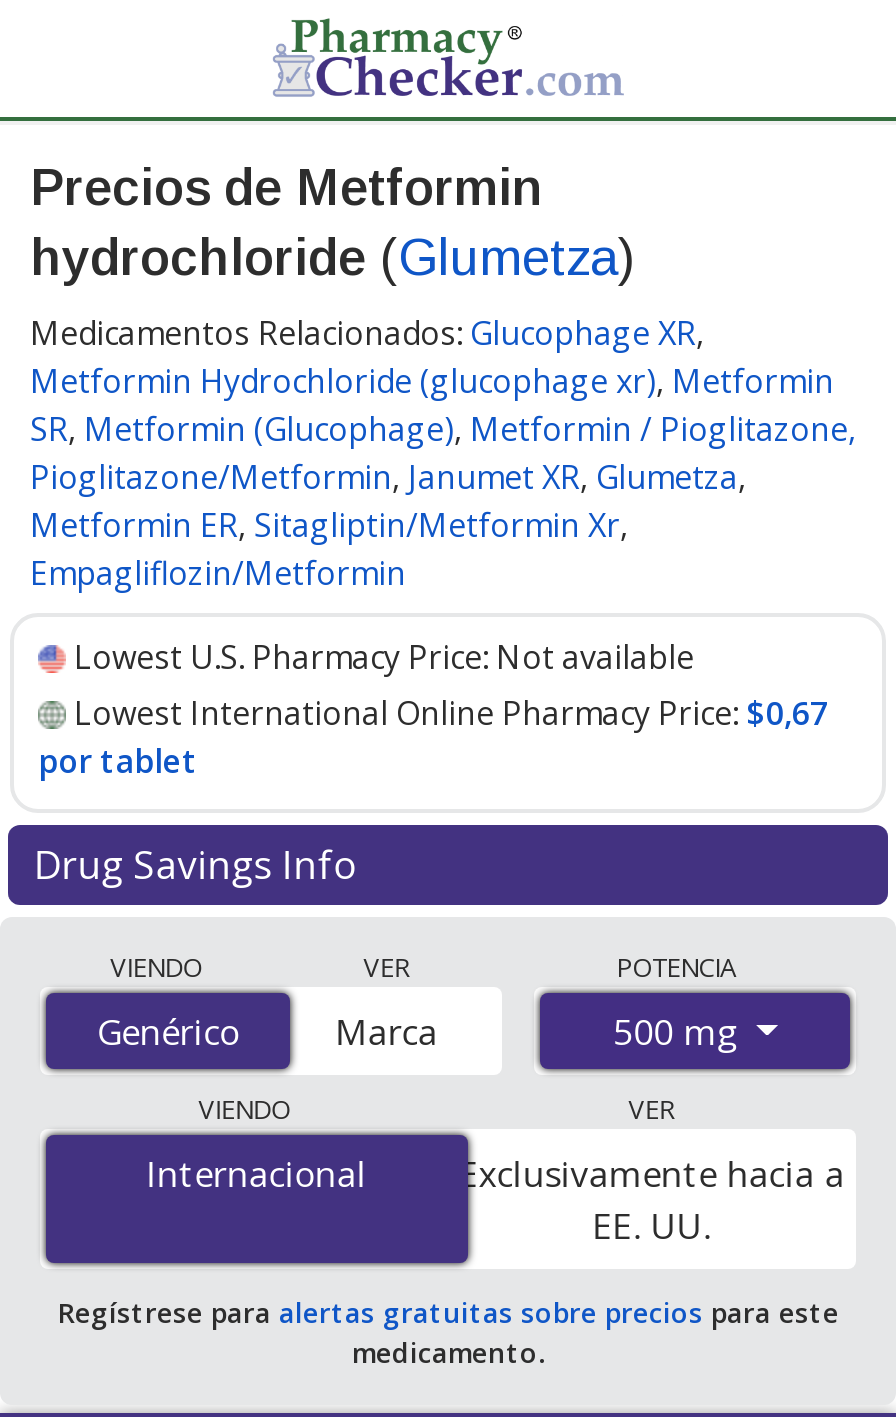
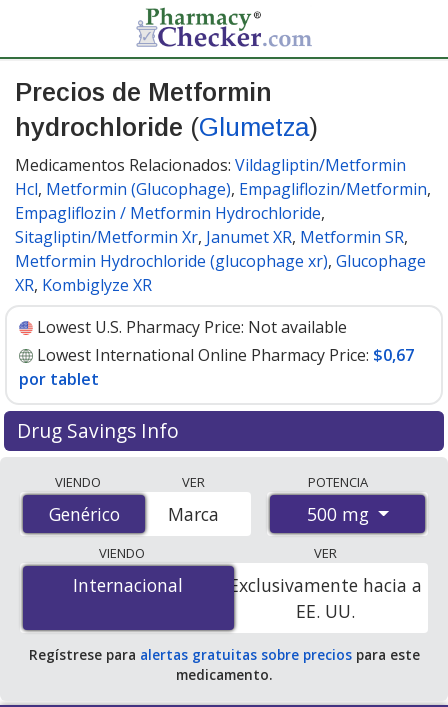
- Medicamentos Relacionados: Glucophage XR,
- Metformin Hydrochloride (glucophage xr), Metformin
- SR, Metformin (Glucophage), Metformin / Pioglitazone,
- Pioglitazone/Metformin, Janumet XR, Glumetza,
- Metformin ER, Sitagliptin/Metformin Xr,
- Empagliflozin/Metformin
+ Medicamentos Relacionados: Vildagliptin/Metformin
+ Hcl, Metformin (Glucophage), Empagliflozin/Metformin,
+ Empagliflozin / Metformin Hydrochloride,
+ Sitagliptin/Metformin Xr, Janumet XR, Metformin SR,
+ Metformin Hydrochloride (glucophage xr), Glucophage
+ XR, Kombiglyze XR
